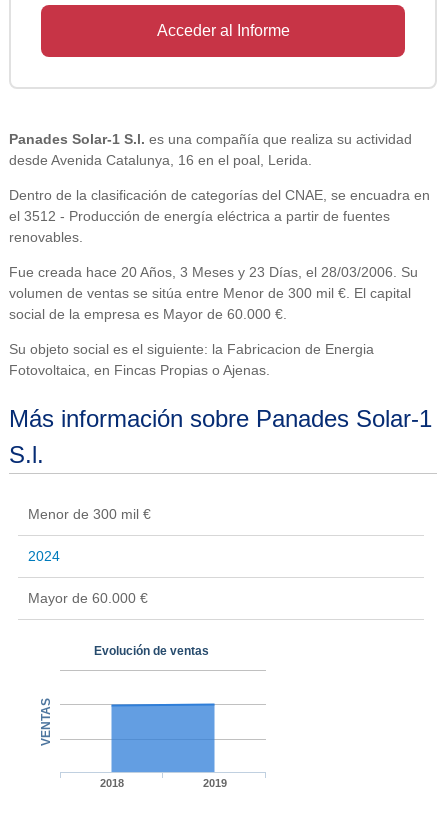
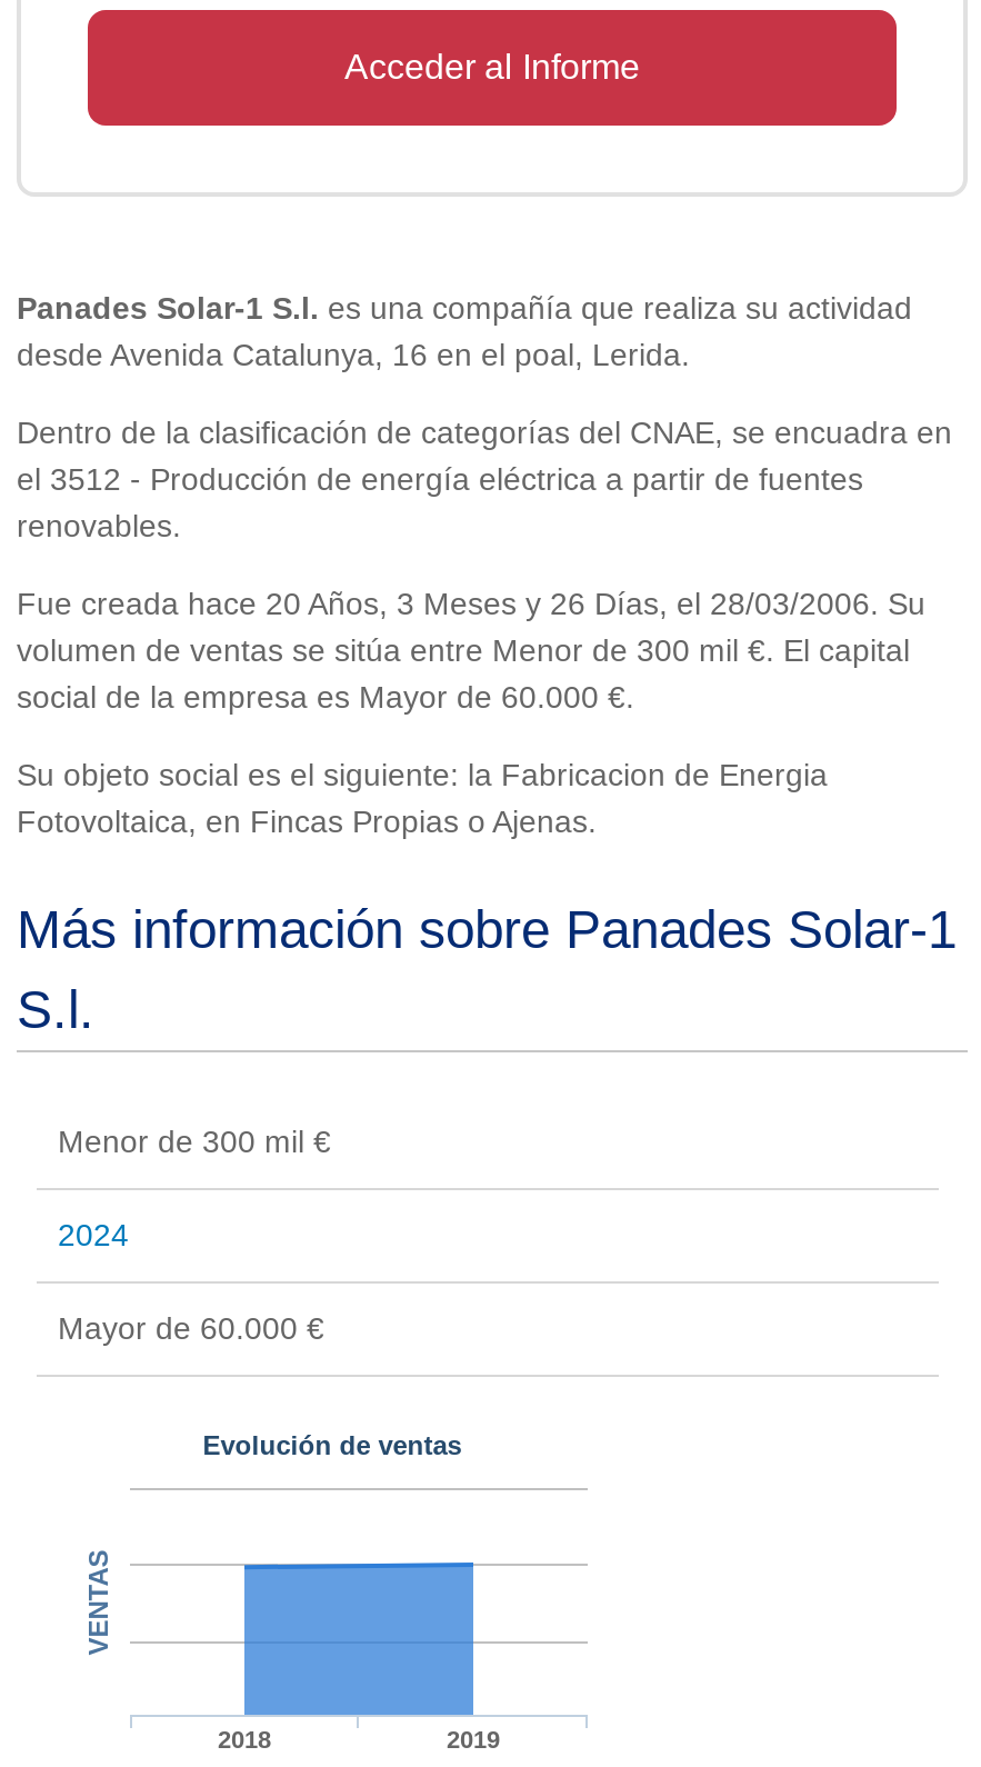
- Fue creada hace 20 Años, 3 Meses y 23 Días, el 28/03/2006. Su
+ Fue creada hace 20 Años, 3 Meses y 26 Días, el 28/03/2006. Su
